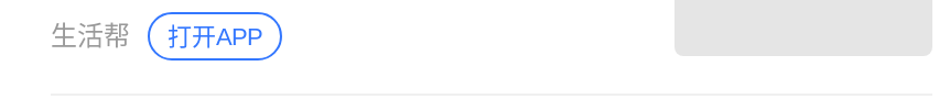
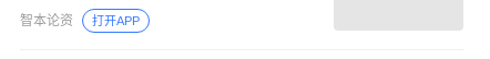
- 生活帮
+ 智本论资
